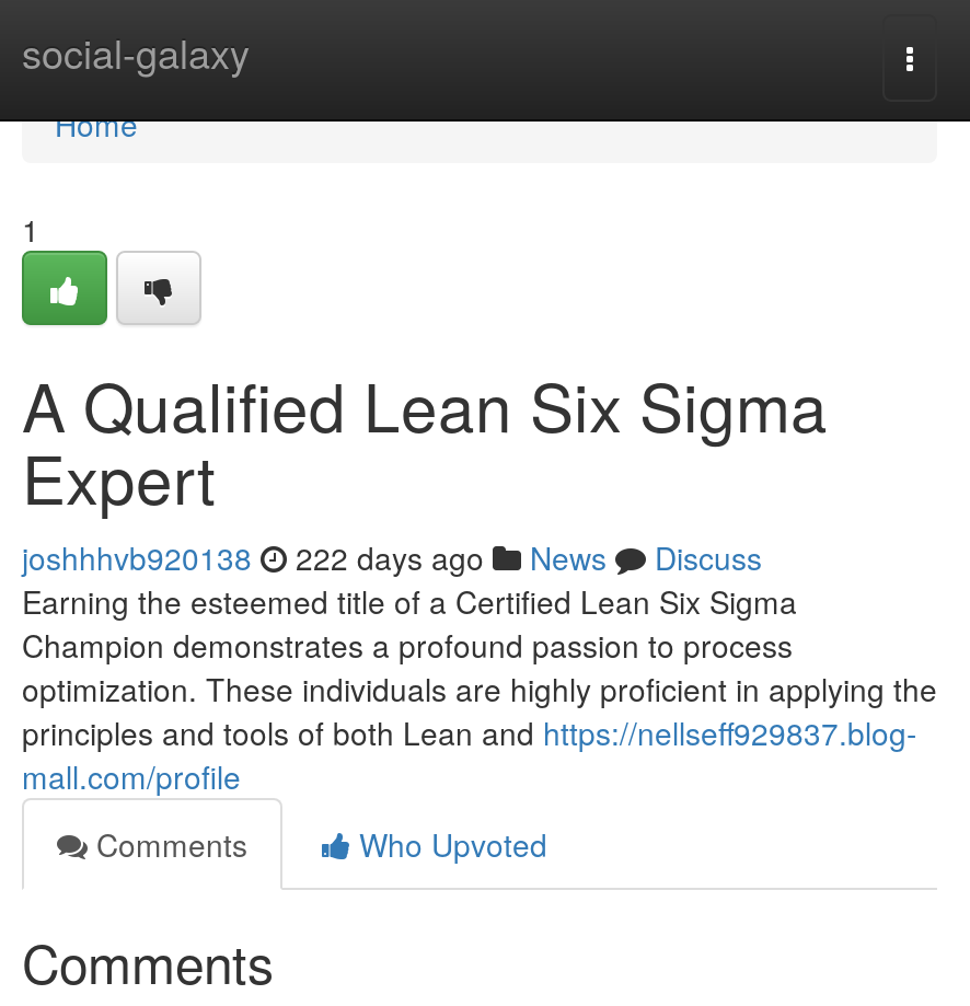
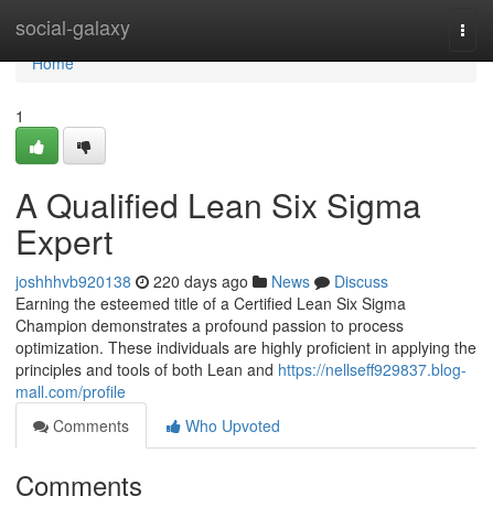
- joshhhvb920138 222 days ago News Discuss
+ joshhhvb920138 220 days ago News Discuss
